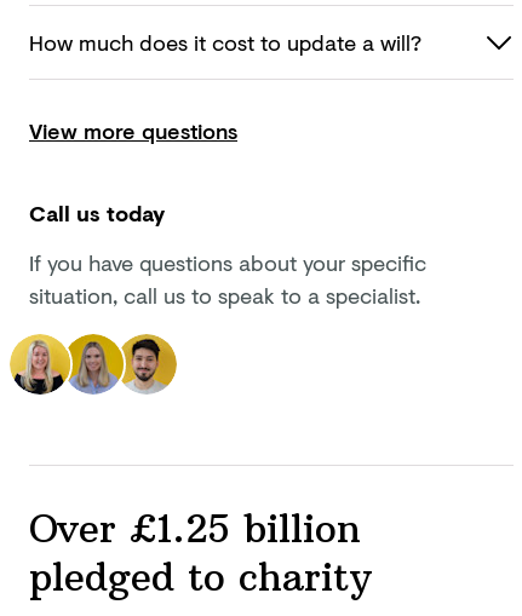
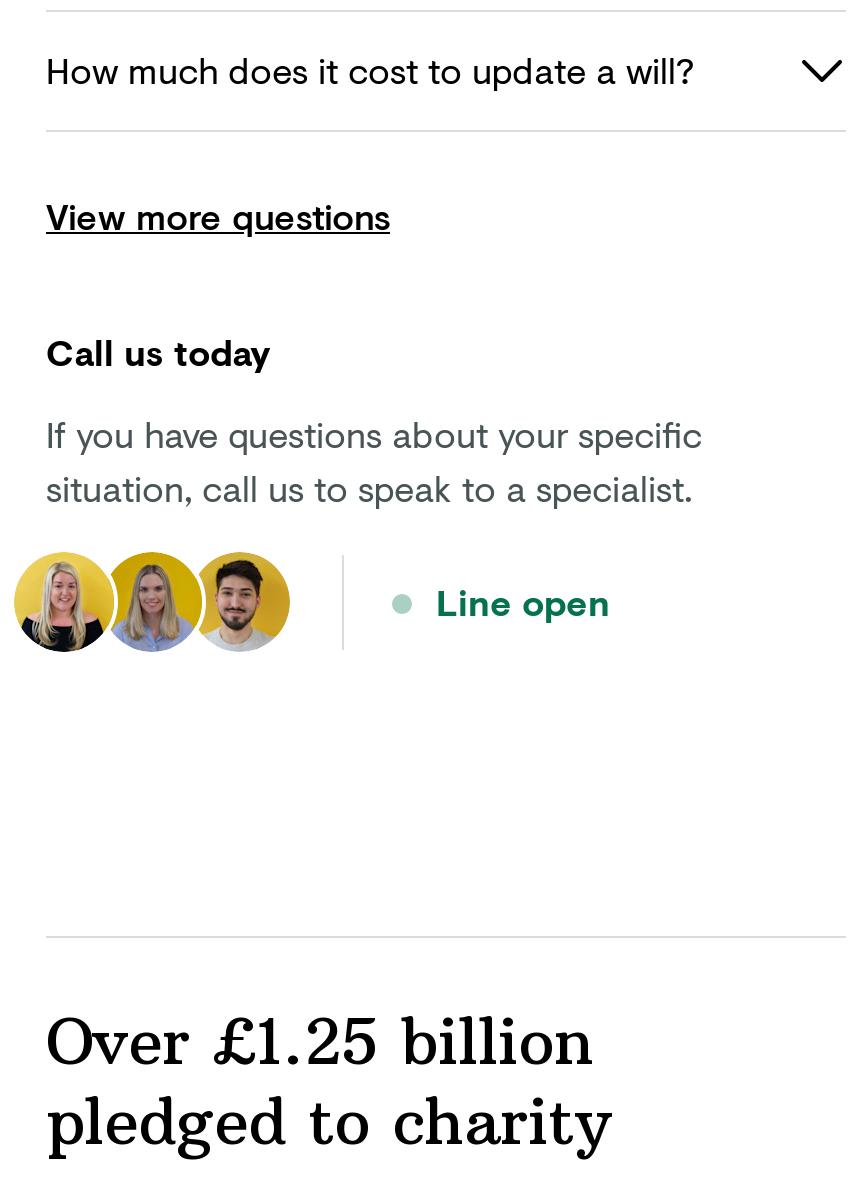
+ Line open
